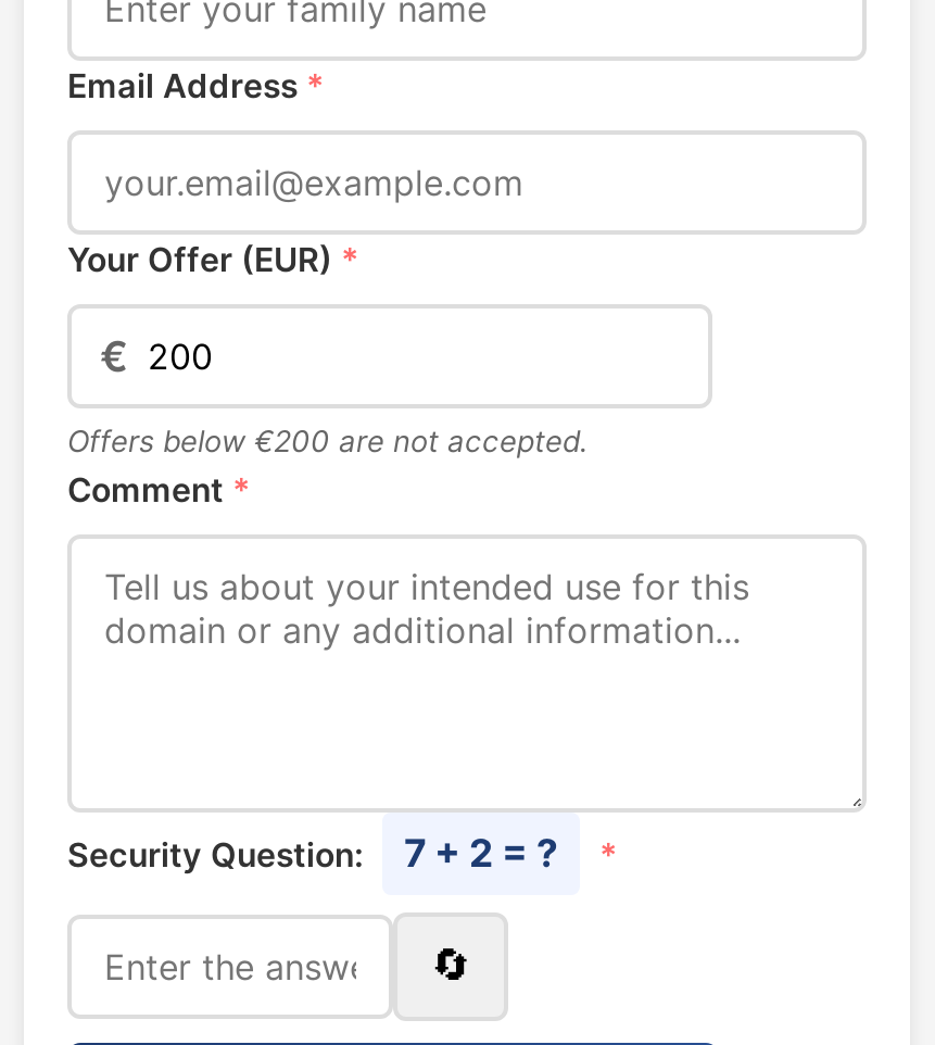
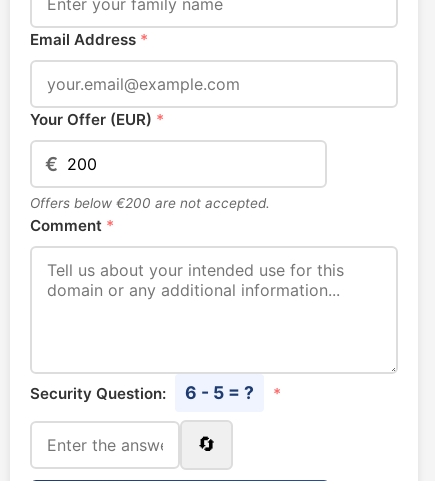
- 7 + 2 = ?
+ 6 - 5 = ?
